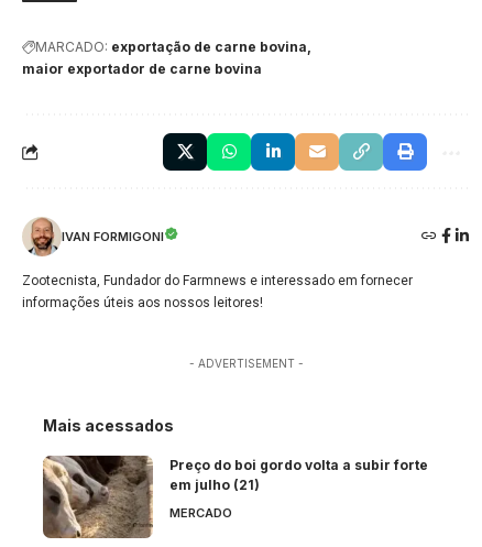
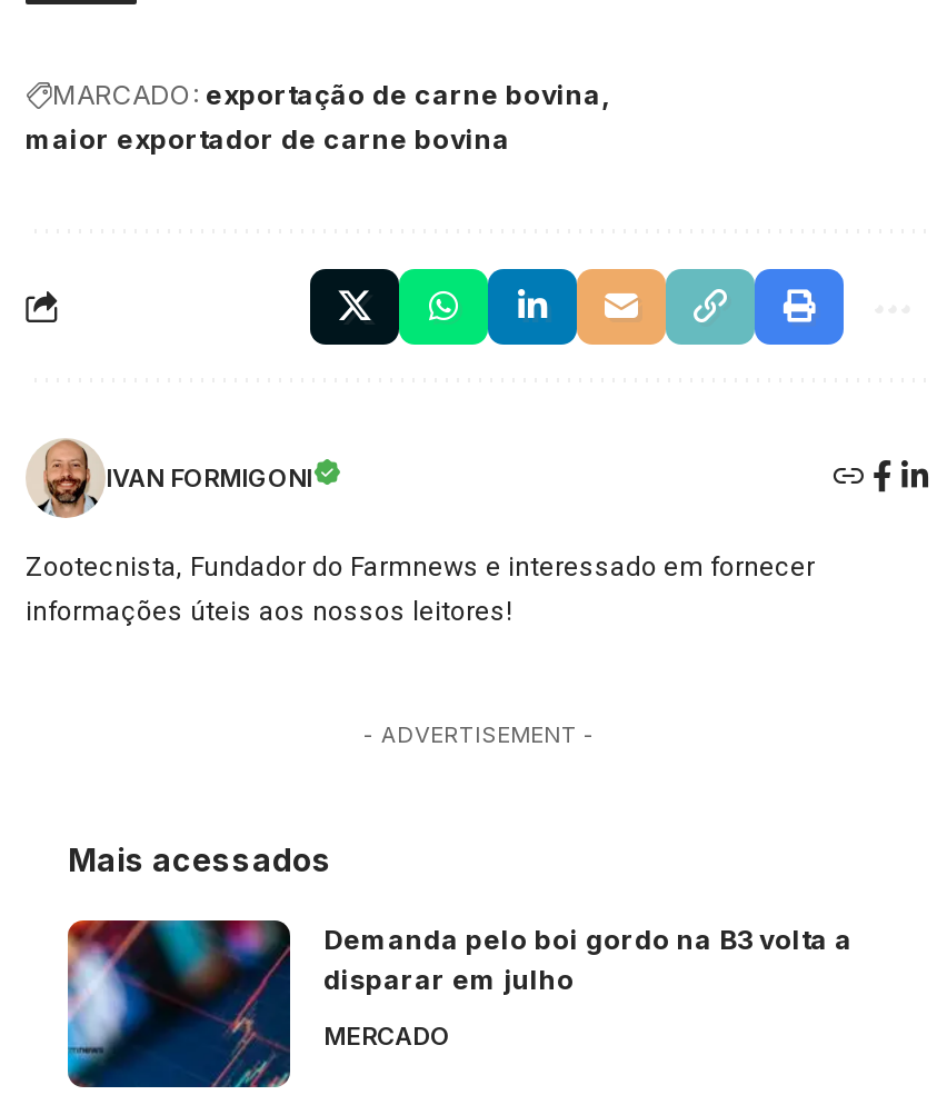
- [image]
- Preço do boi gordo volta a subir forte
- em julho (21)
+ [image]
+ Demanda pelo boi gordo na B3 volta a
+ disparar em julho
